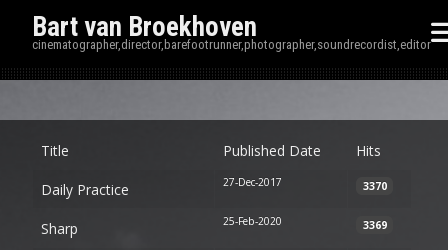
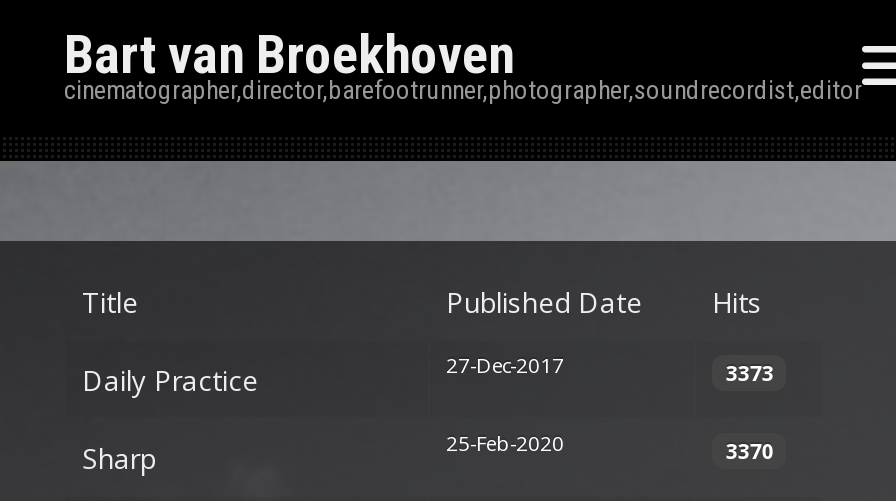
- 3370
+ 3373

- 3369
+ 3370
